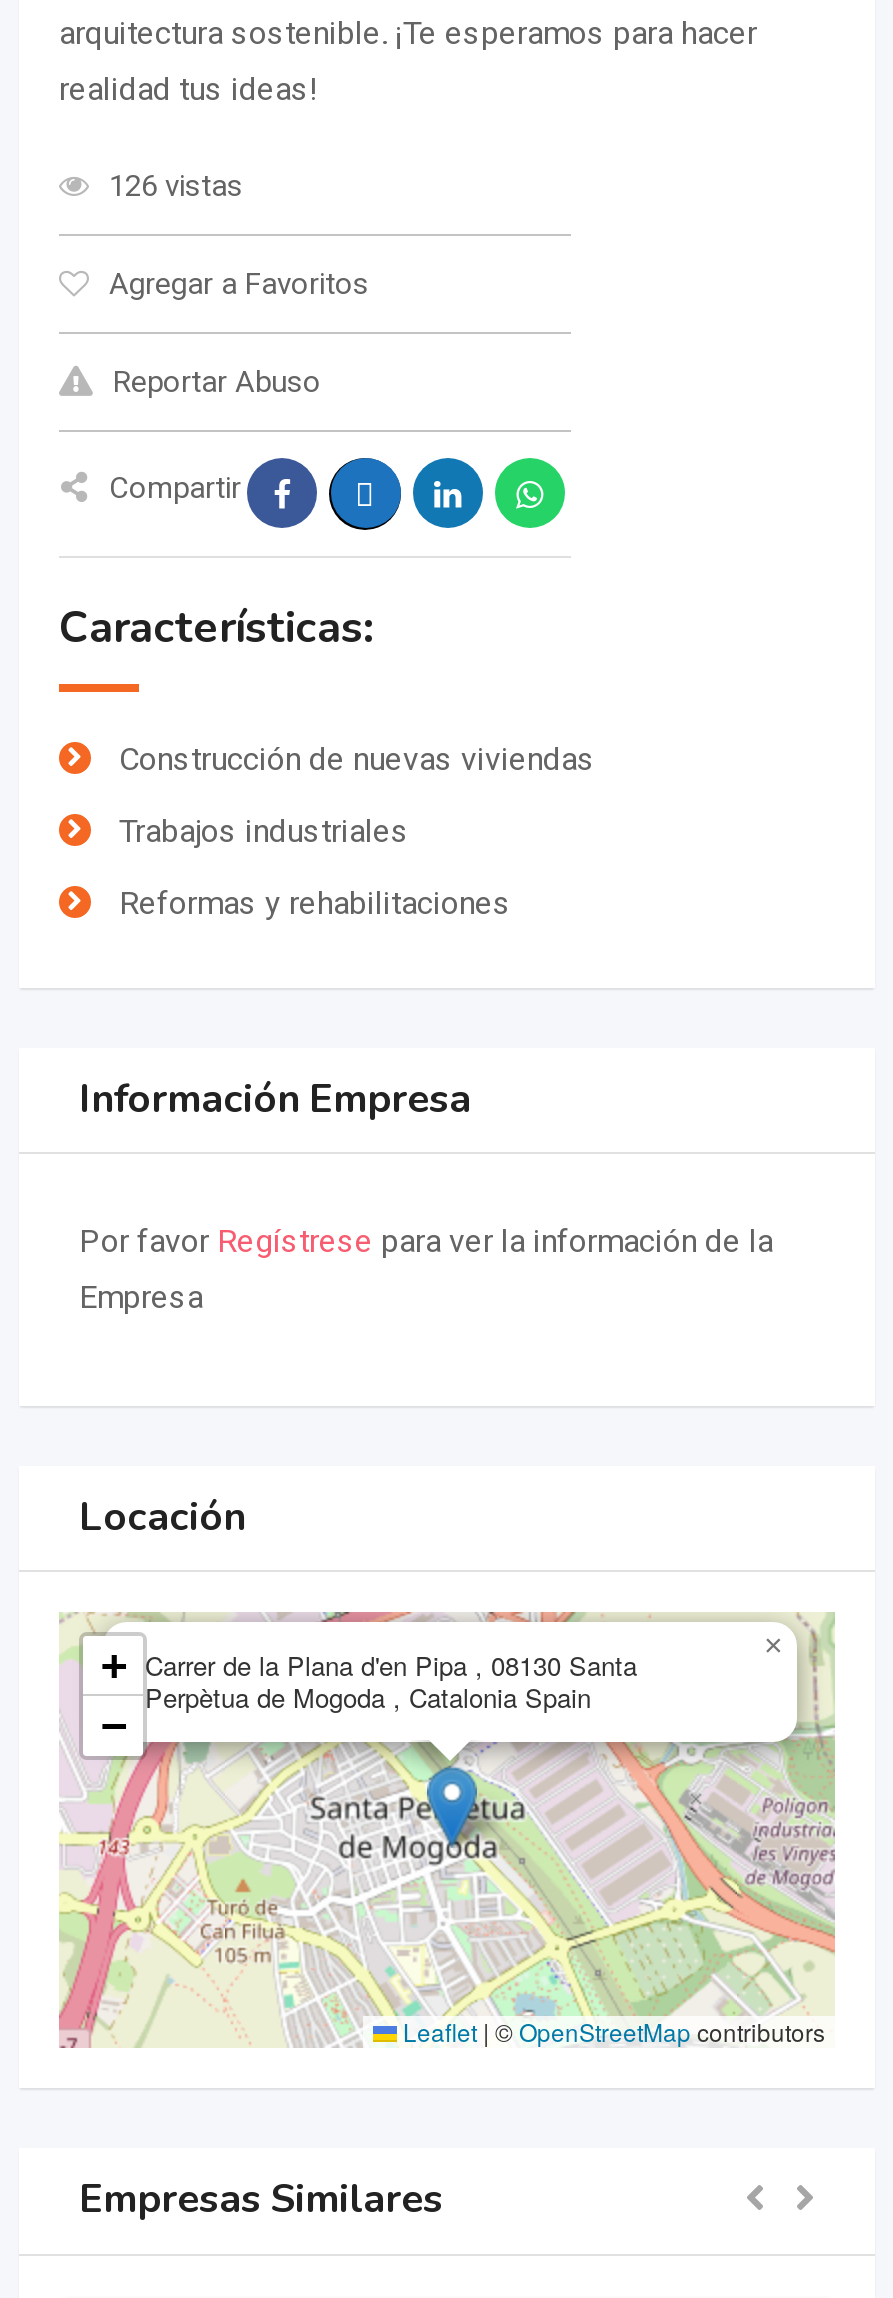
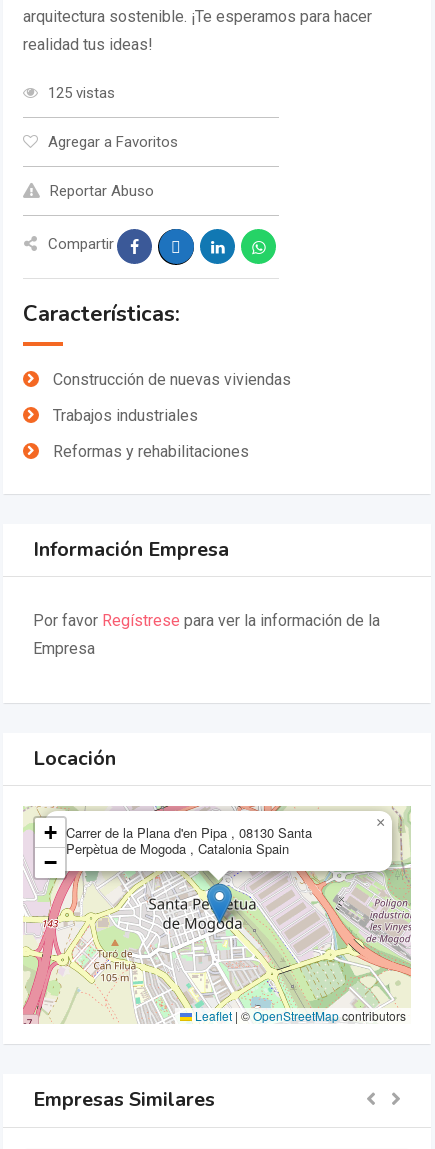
- 126 vistas
+ 125 vistas
